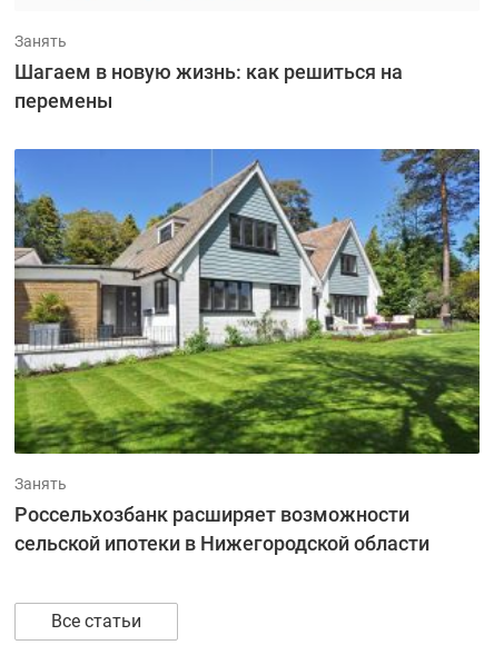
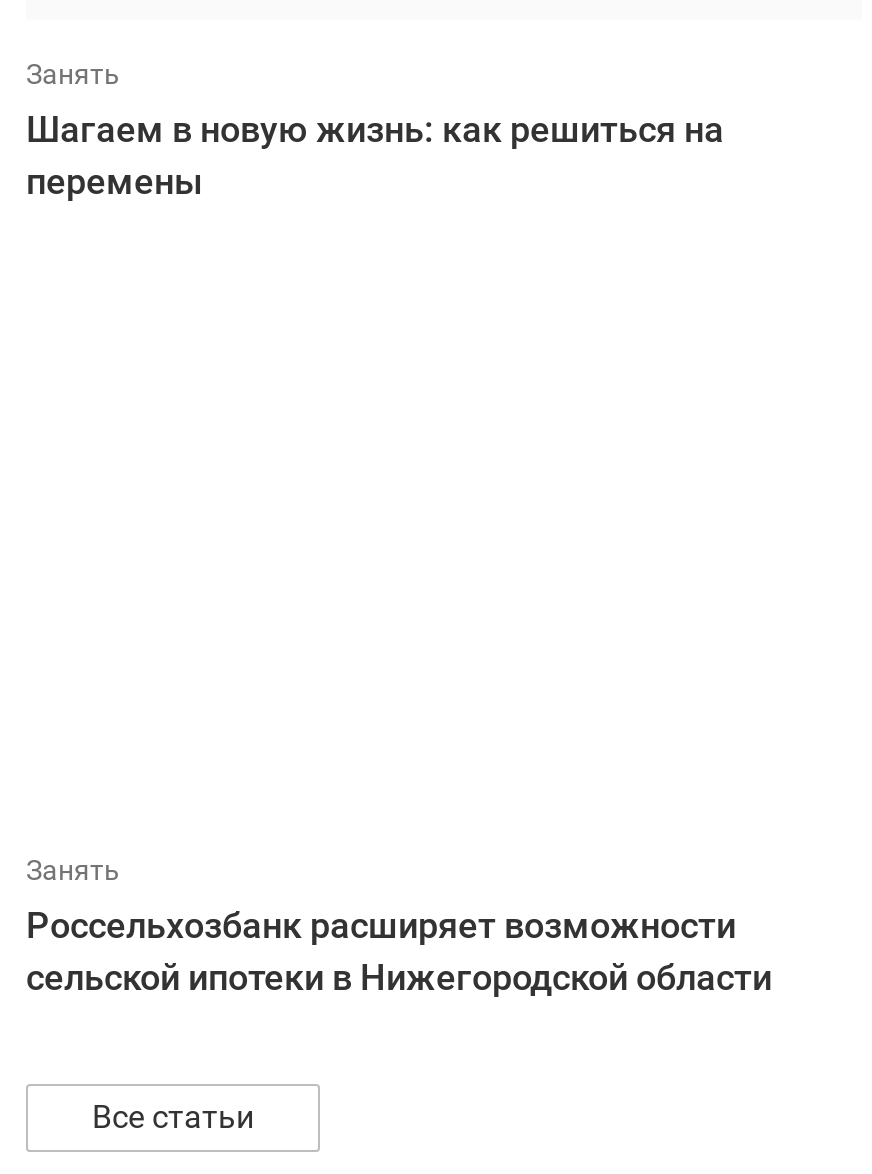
- [image]
